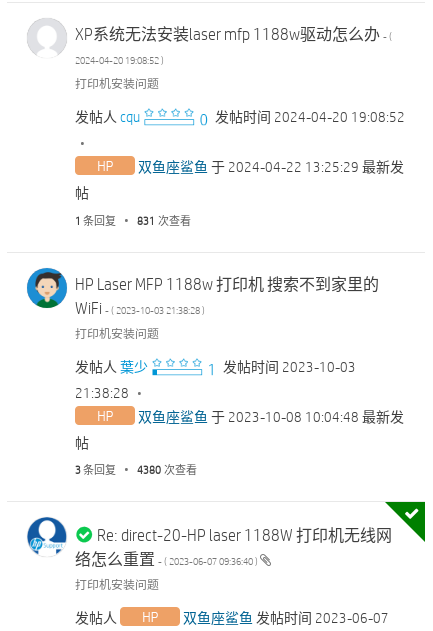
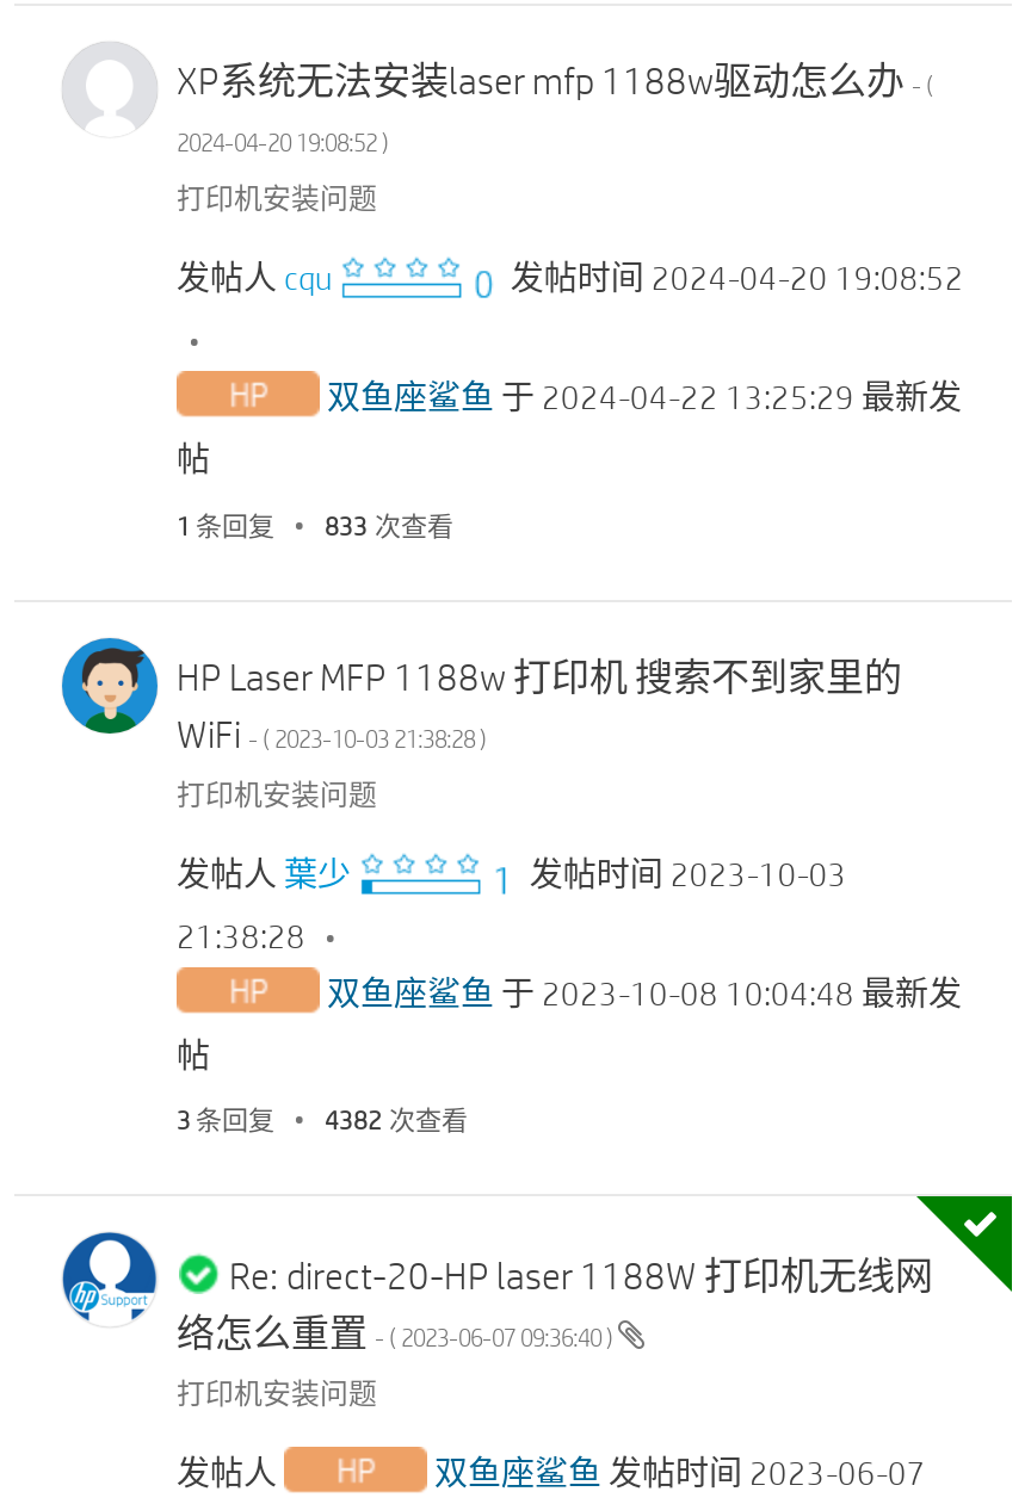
- 1条回复 831 次查看
+ 1条回复 833 次查看

- 3条回复 4380 次查看
+ 3条回复 4382 次查看
